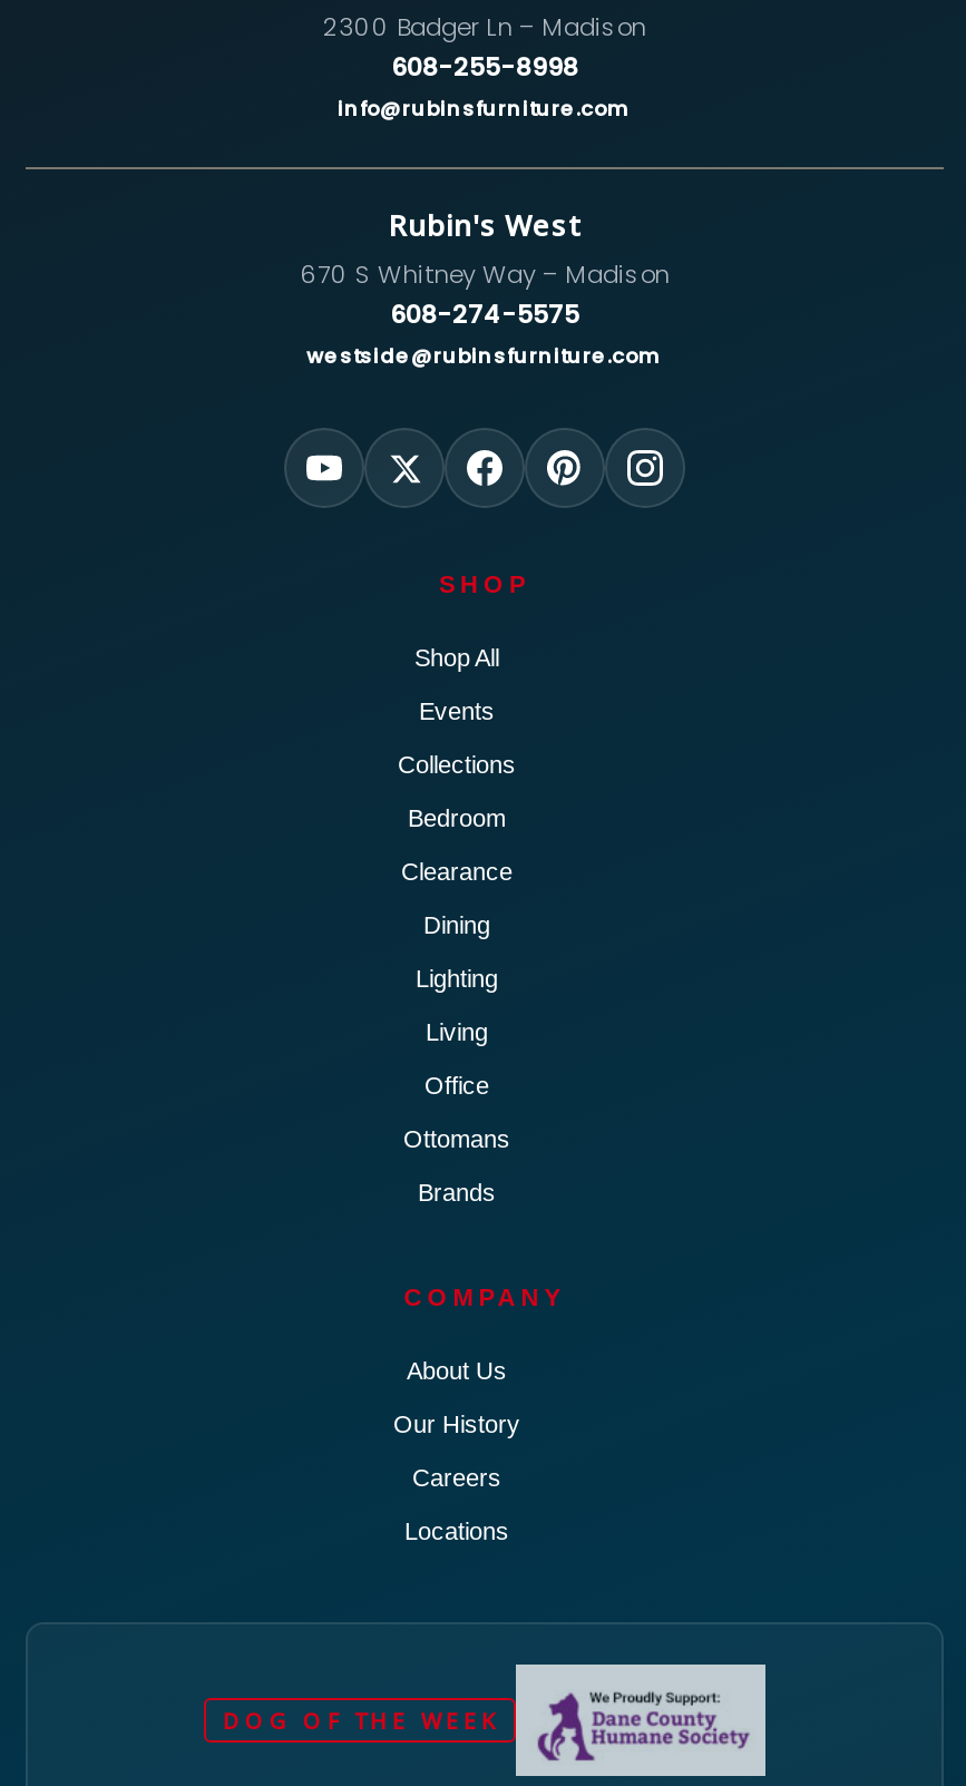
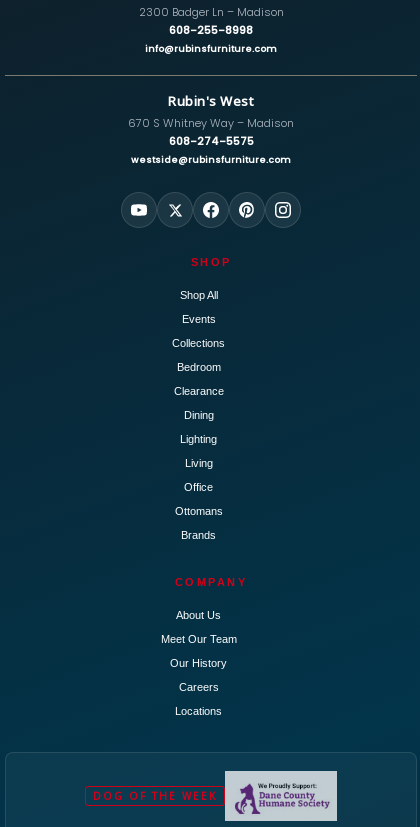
+ Meet Our Team
